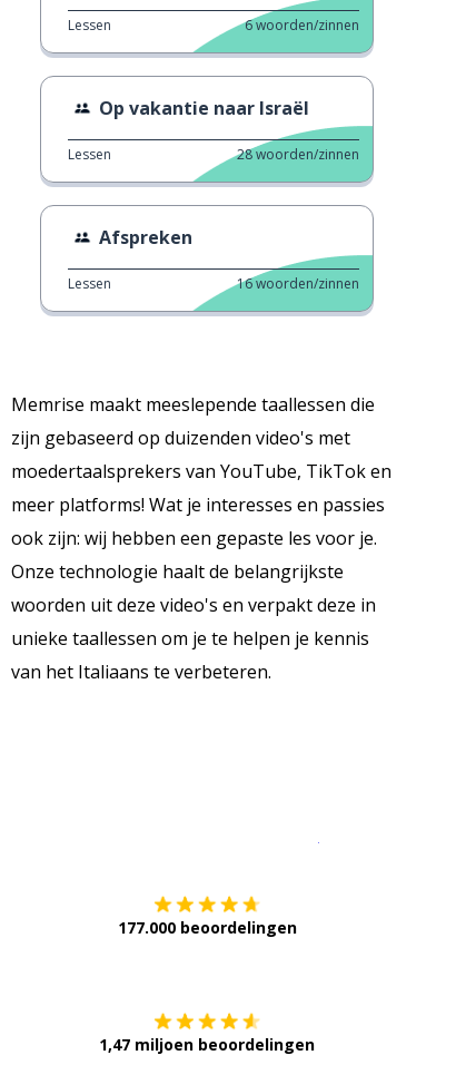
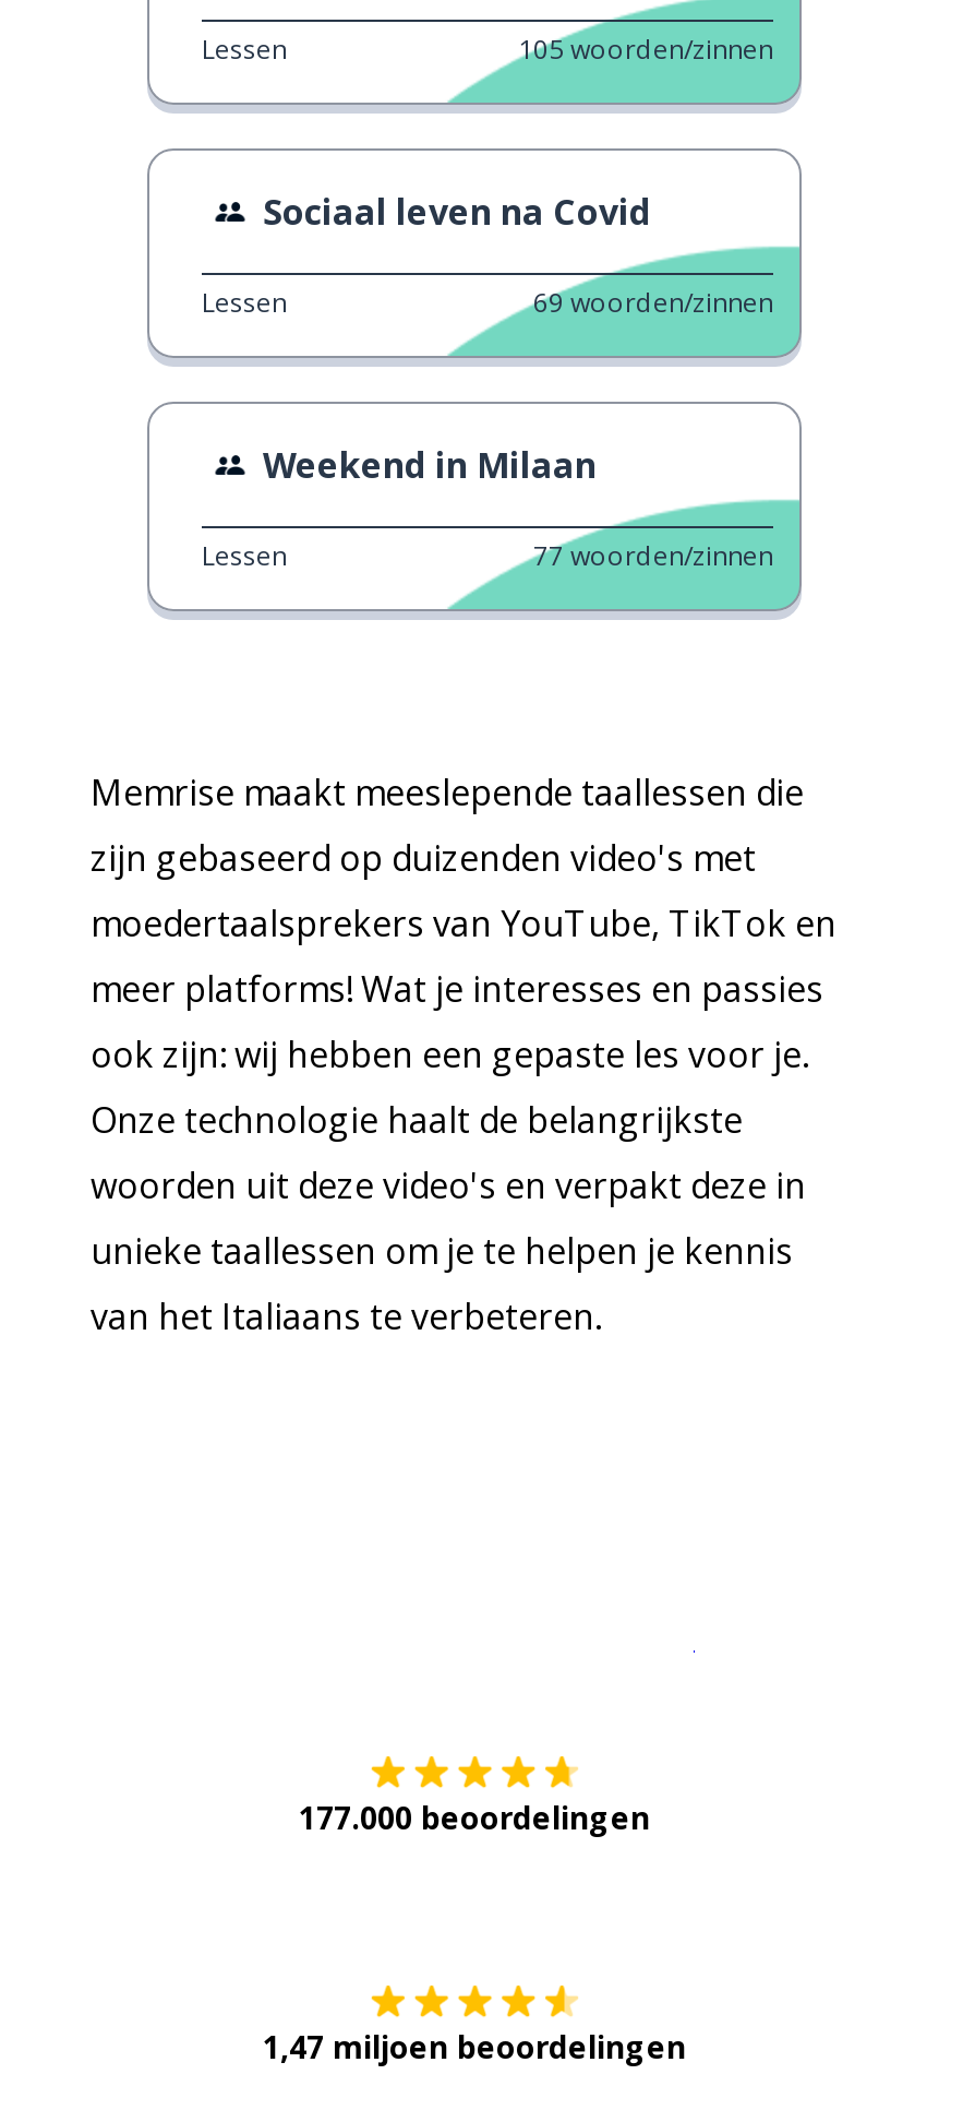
- 6 woorden/zinnen
+ 105 woorden/zinnen

- Op vakantie naar Israël
+ Sociaal leven na Covid

- 28 woorden/zinnen
+ 69 woorden/zinnen

- Afspreken
+ Weekend in Milaan

- 16 woorden/zinnen
+ 77 woorden/zinnen
